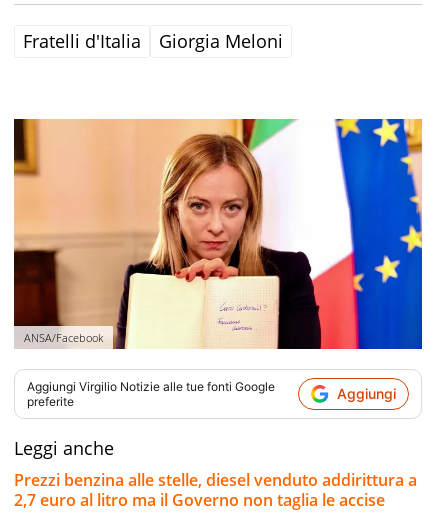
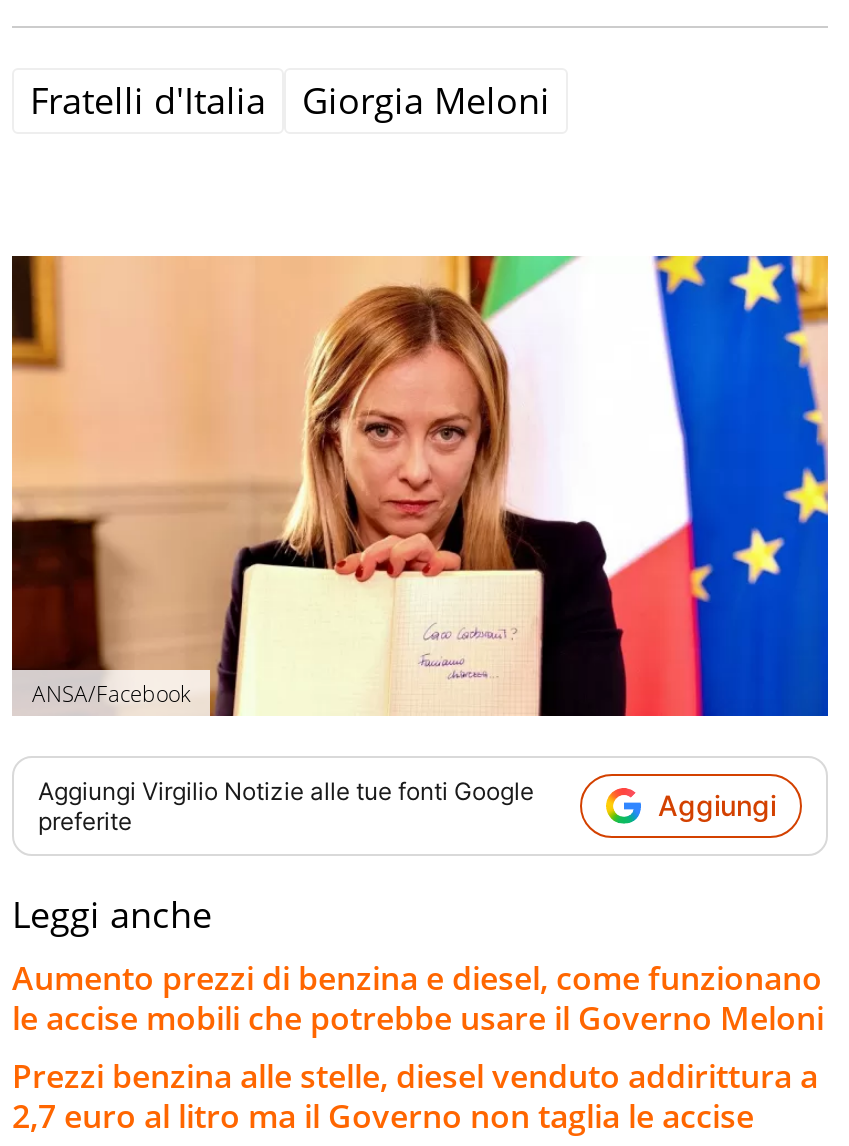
+ Aumento prezzi di benzina e diesel, come funzionano
+ le accise mobili che potrebbe usare il Governo Meloni
